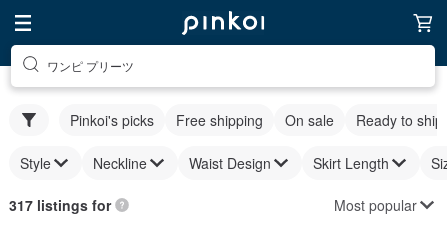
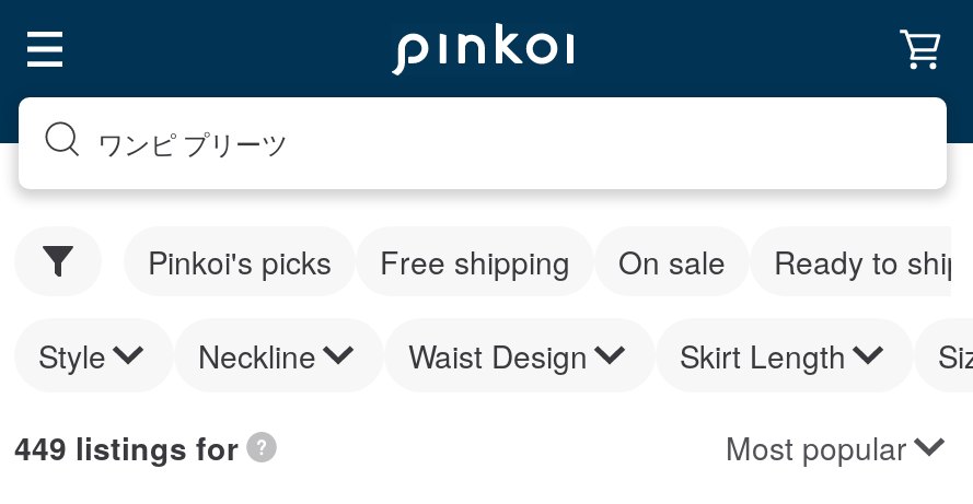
- 317 listings for
+ 449 listings for
